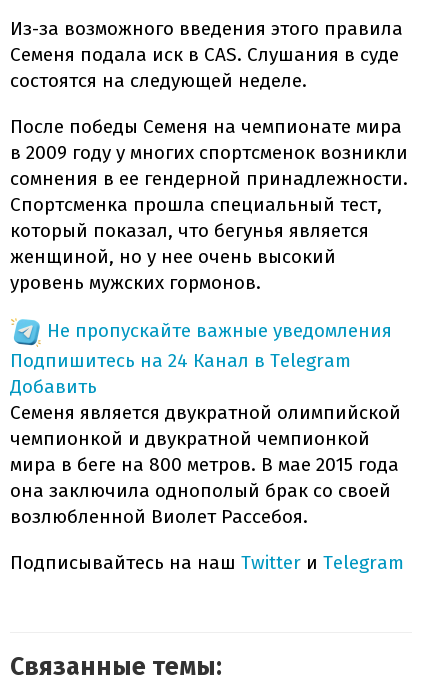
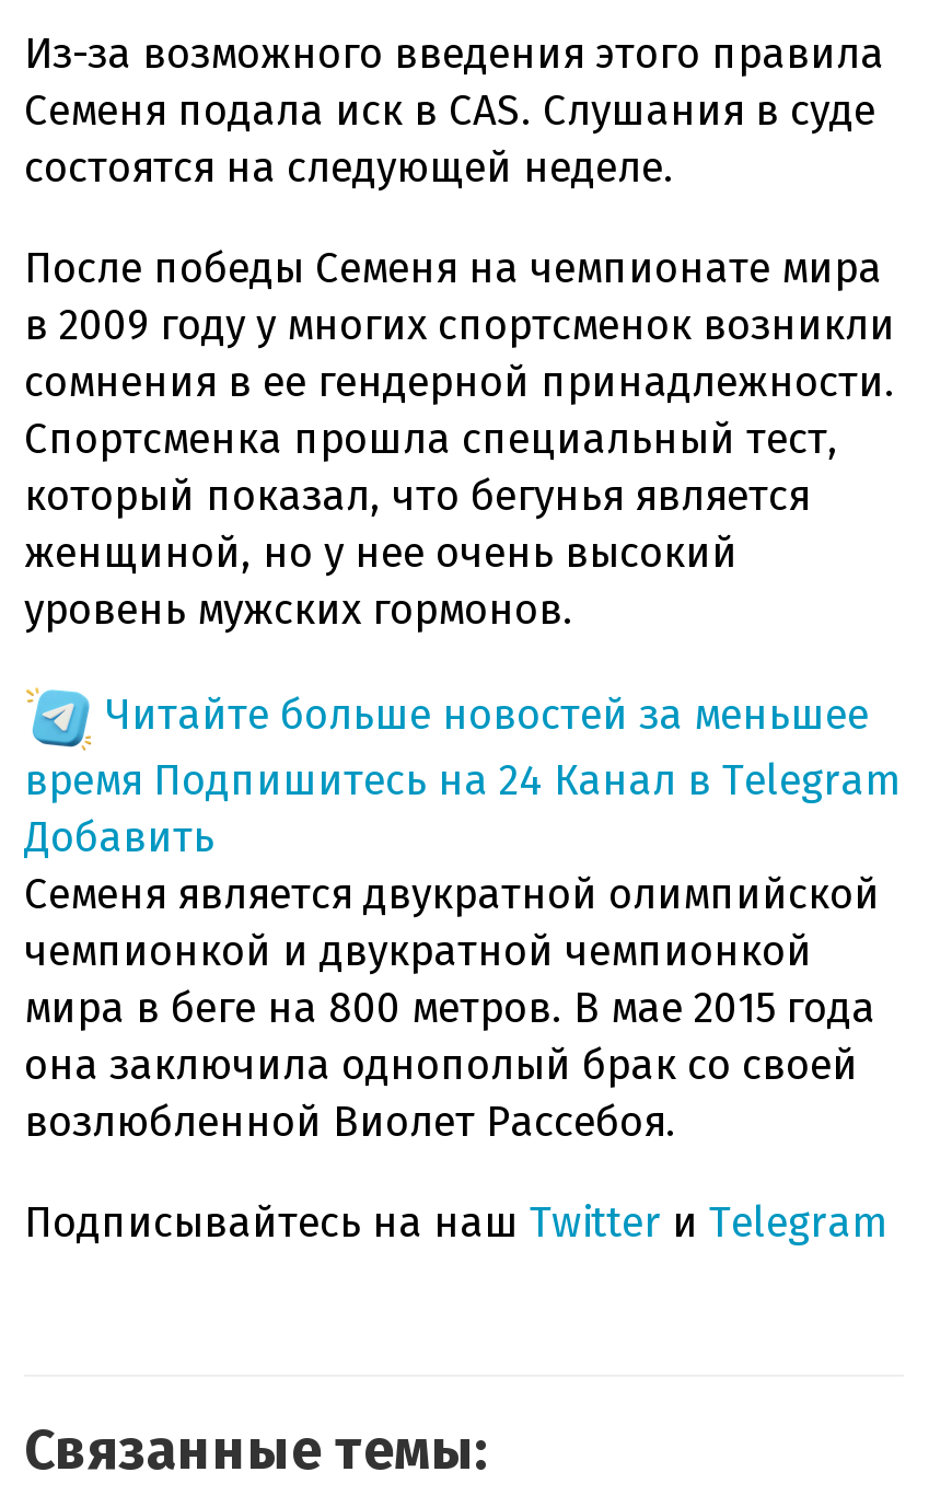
- Не пропускайте важные уведомления
- Подпишитесь на 24 Канал в Telegram
+ Читайте больше новостей за меньшее
+ время Подпишитесь на 24 Канал в Telegram
